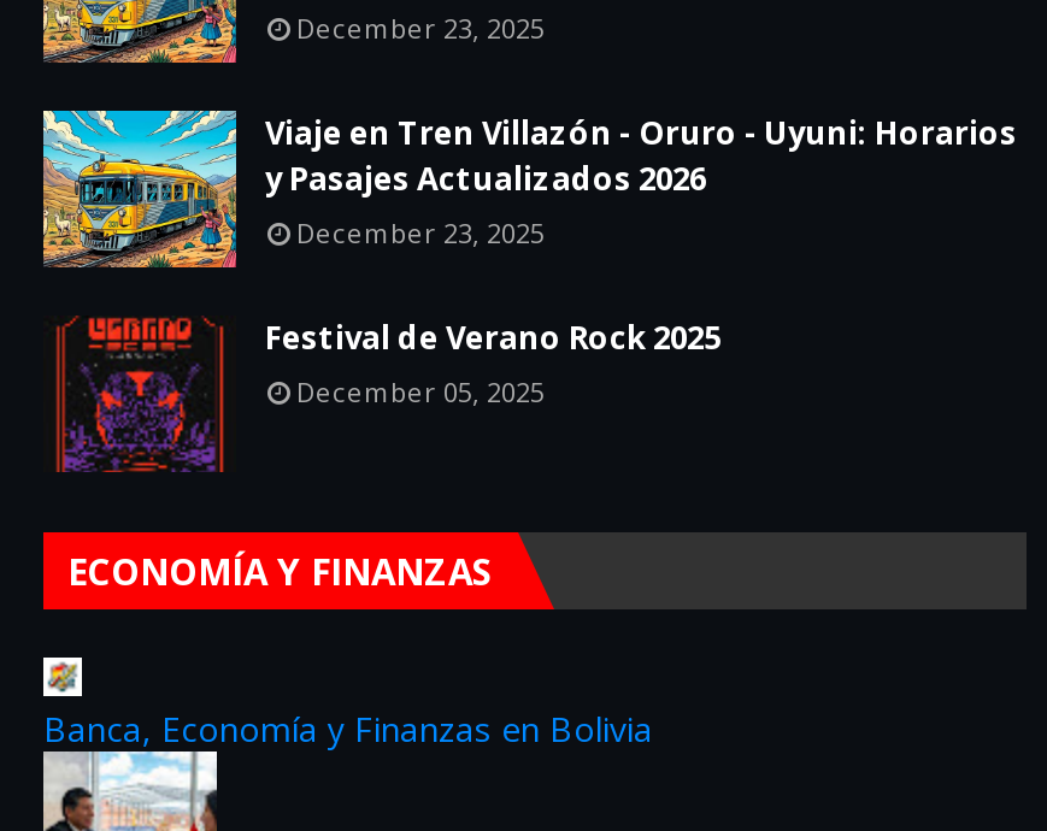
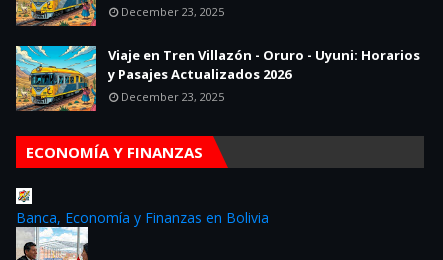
- [image]
- Festival de Verano Rock 2025
- December 05, 2025
